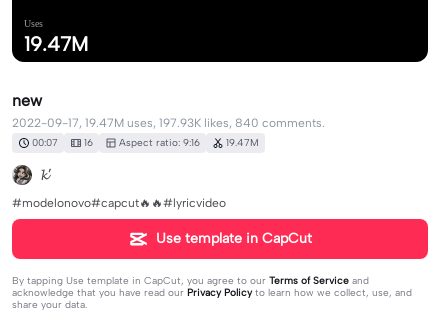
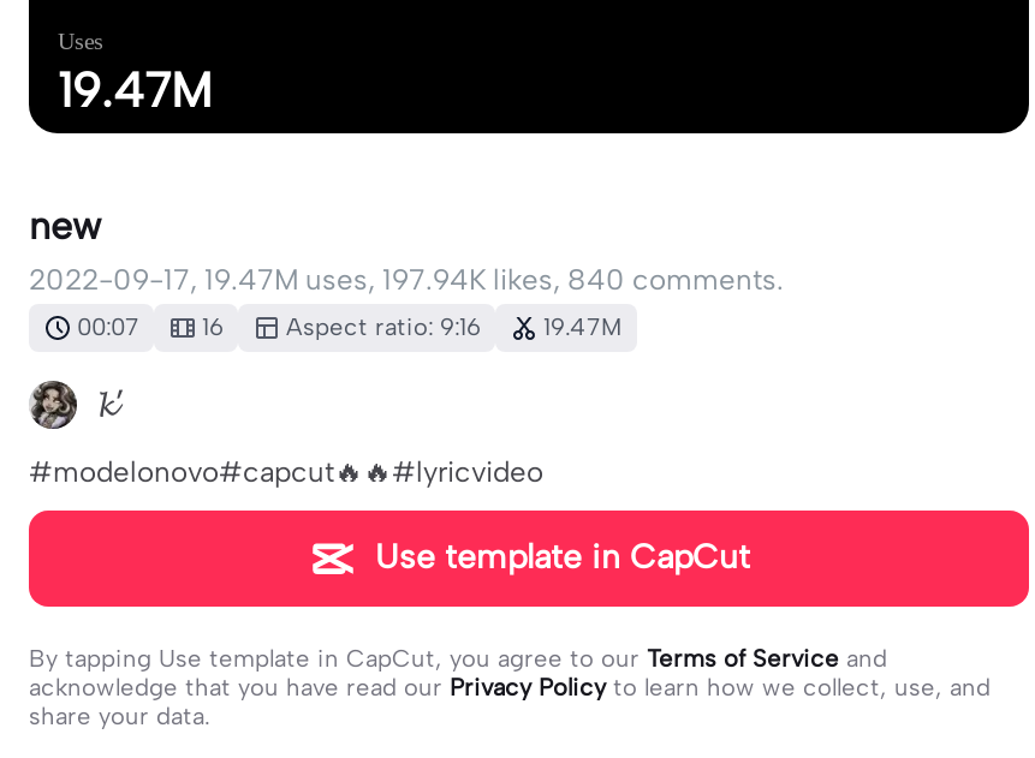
- 2022-09-17, 19.47M uses, 197.93K likes, 840 comments.
+ 2022-09-17, 19.47M uses, 197.94K likes, 840 comments.
